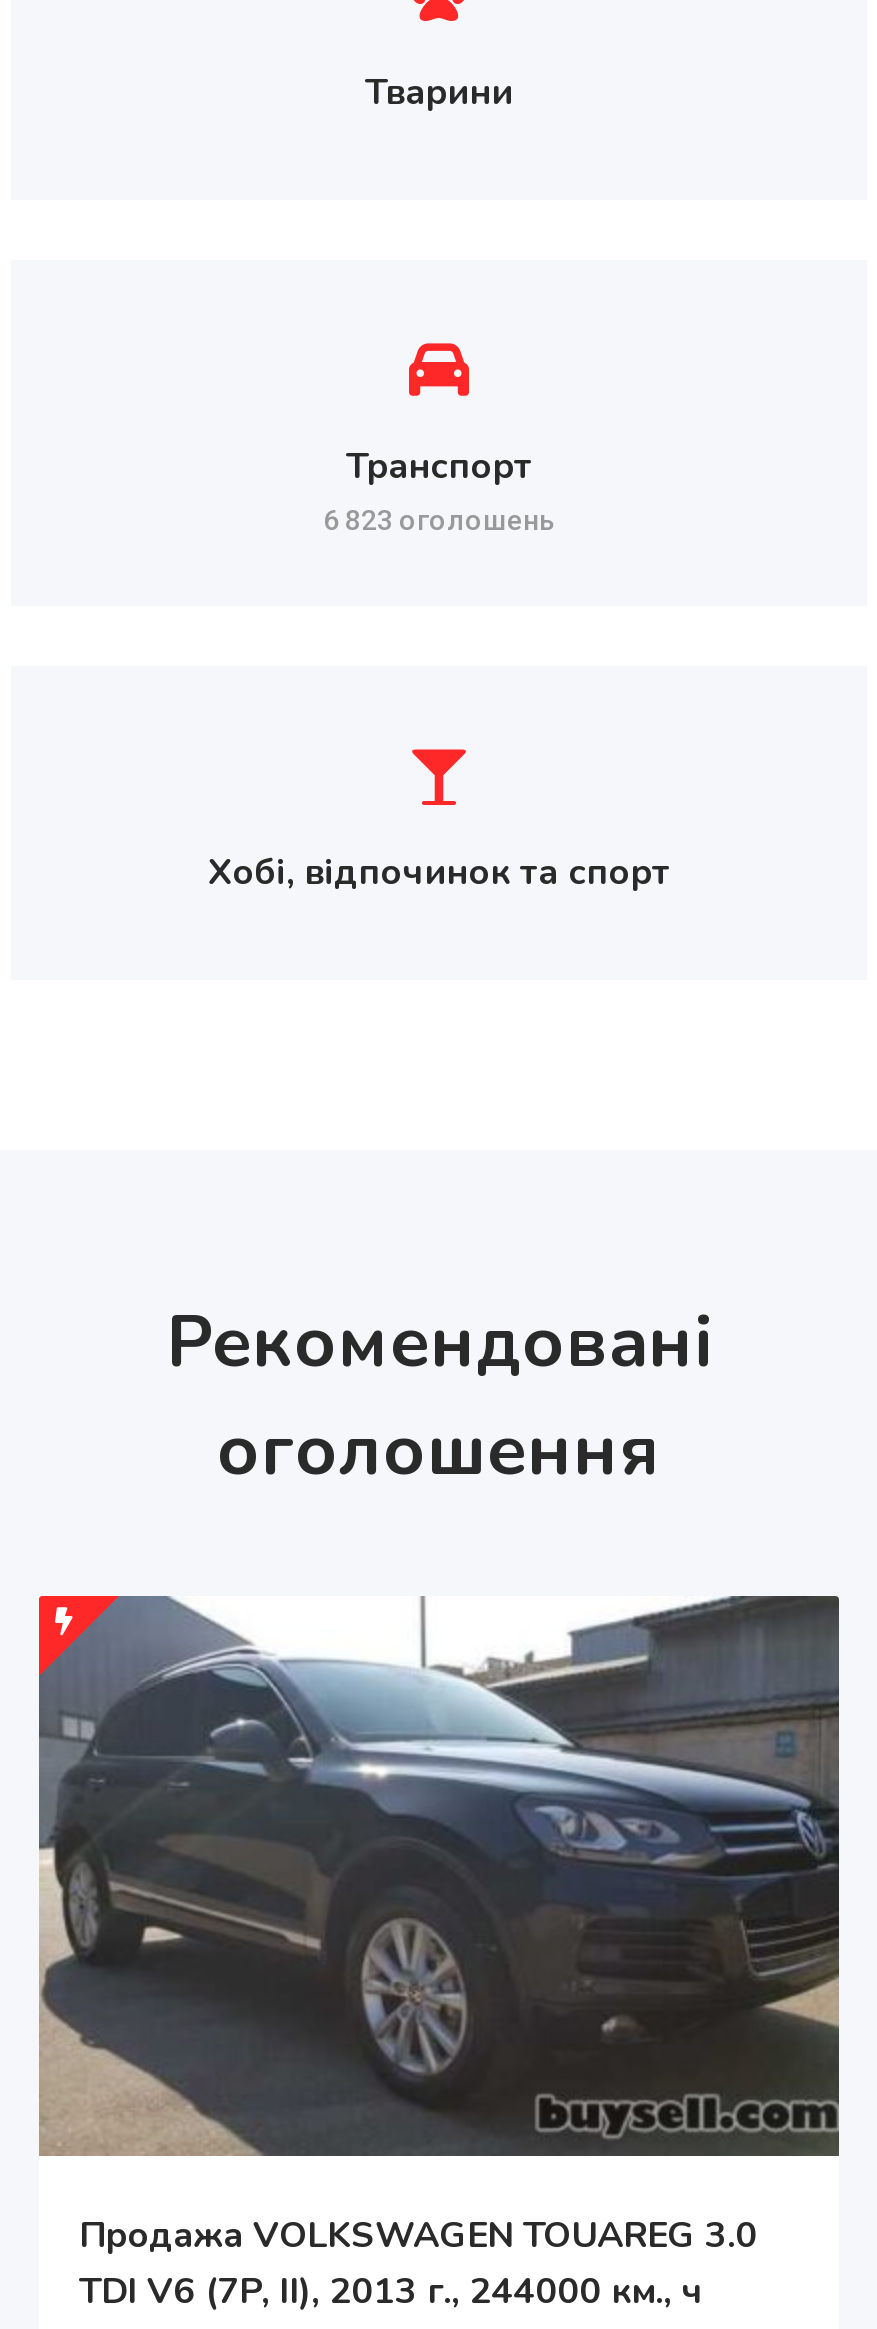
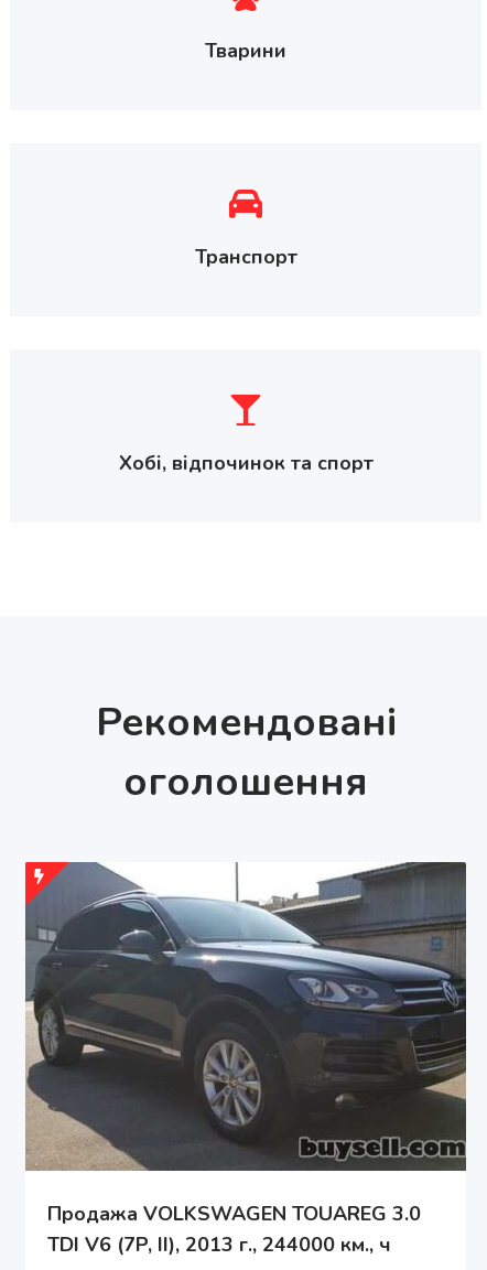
- 6 823 оголошень
